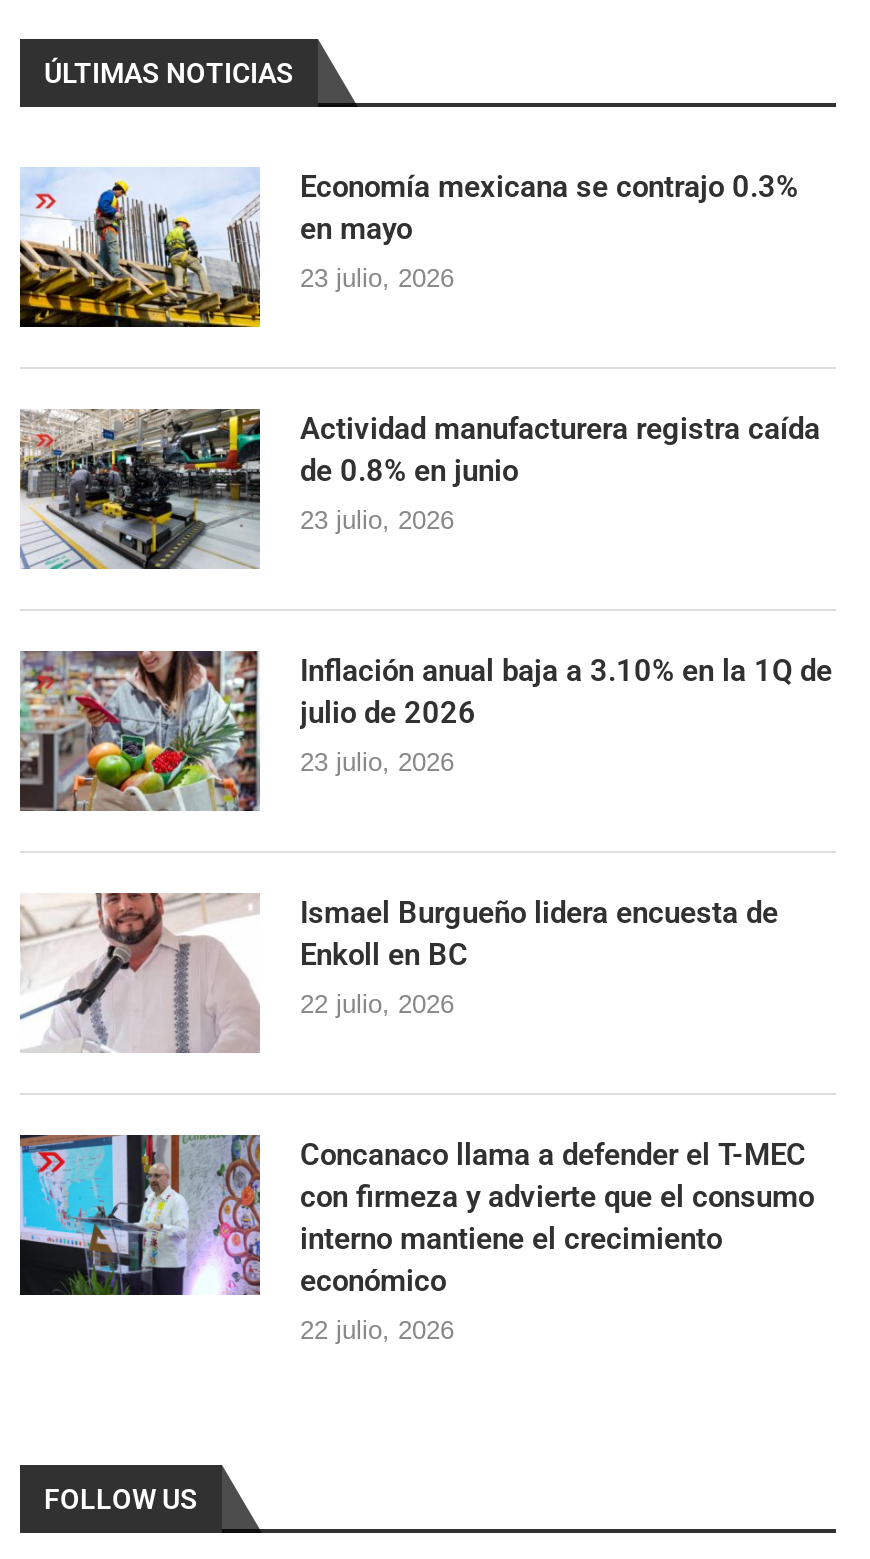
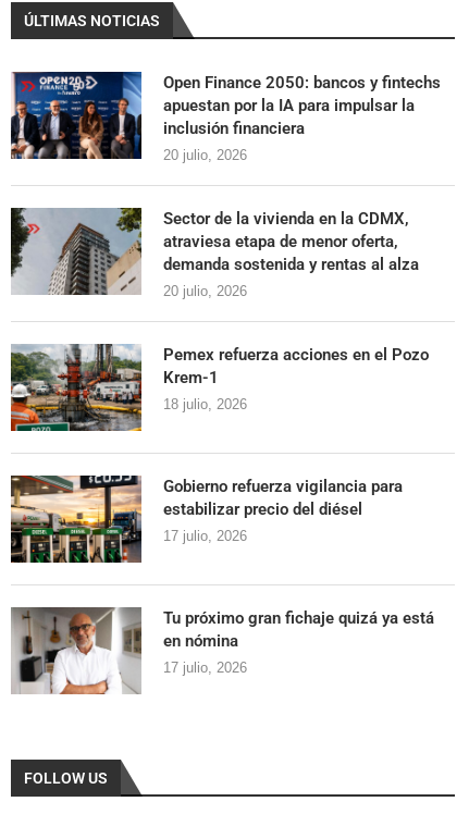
- [image]
- Economía mexicana se contrajo 0.3%
- en mayo
- 23 julio, 2026
+ [image]
+ Open Finance 2050: bancos y fintechs
+ apuestan por la IA para impulsar la
+ inclusión financiera
+ 20 julio, 2026

- [image]
- Actividad manufacturera registra caída
- de 0.8% en junio
- 23 julio, 2026
+ [image]
+ Sector de la vivienda en la CDMX,
+ atraviesa etapa de menor oferta,
+ demanda sostenida y rentas al alza
+ 20 julio, 2026

- [image]
- Inflación anual baja a 3.10% en la 1Q de
- julio de 2026
- 23 julio, 2026
+ [image]
+ Pemex refuerza acciones en el Pozo
+ Krem-1
+ 18 julio, 2026

- [image]
- Ismael Burgueño lidera encuesta de
- Enkoll en BC
- 22 julio, 2026
+ [image]
+ Gobierno refuerza vigilancia para
+ estabilizar precio del diésel
+ 17 julio, 2026

- [image]
- Concanaco llama a defender el T-MEC
- con firmeza y advierte que el consumo
- interno mantiene el crecimiento
- económico
- 22 julio, 2026
+ [image]
+ Tu próximo gran fichaje quizá ya está
+ en nómina
+ 17 julio, 2026
